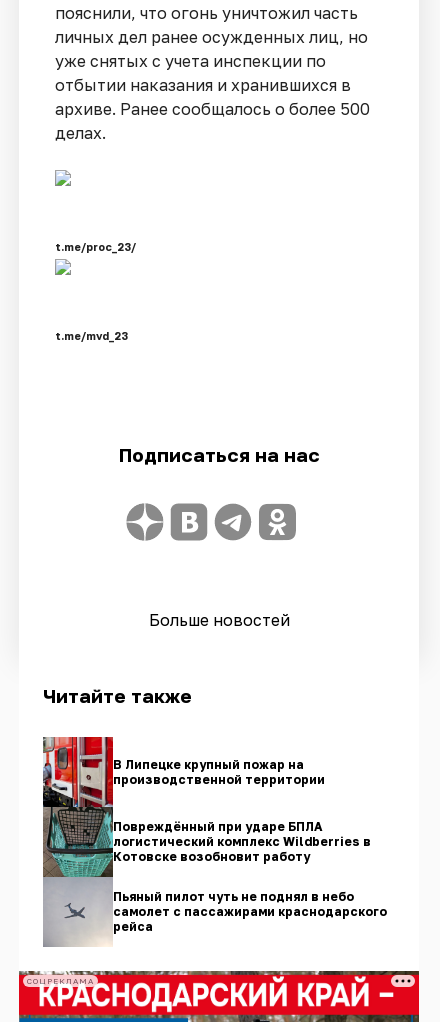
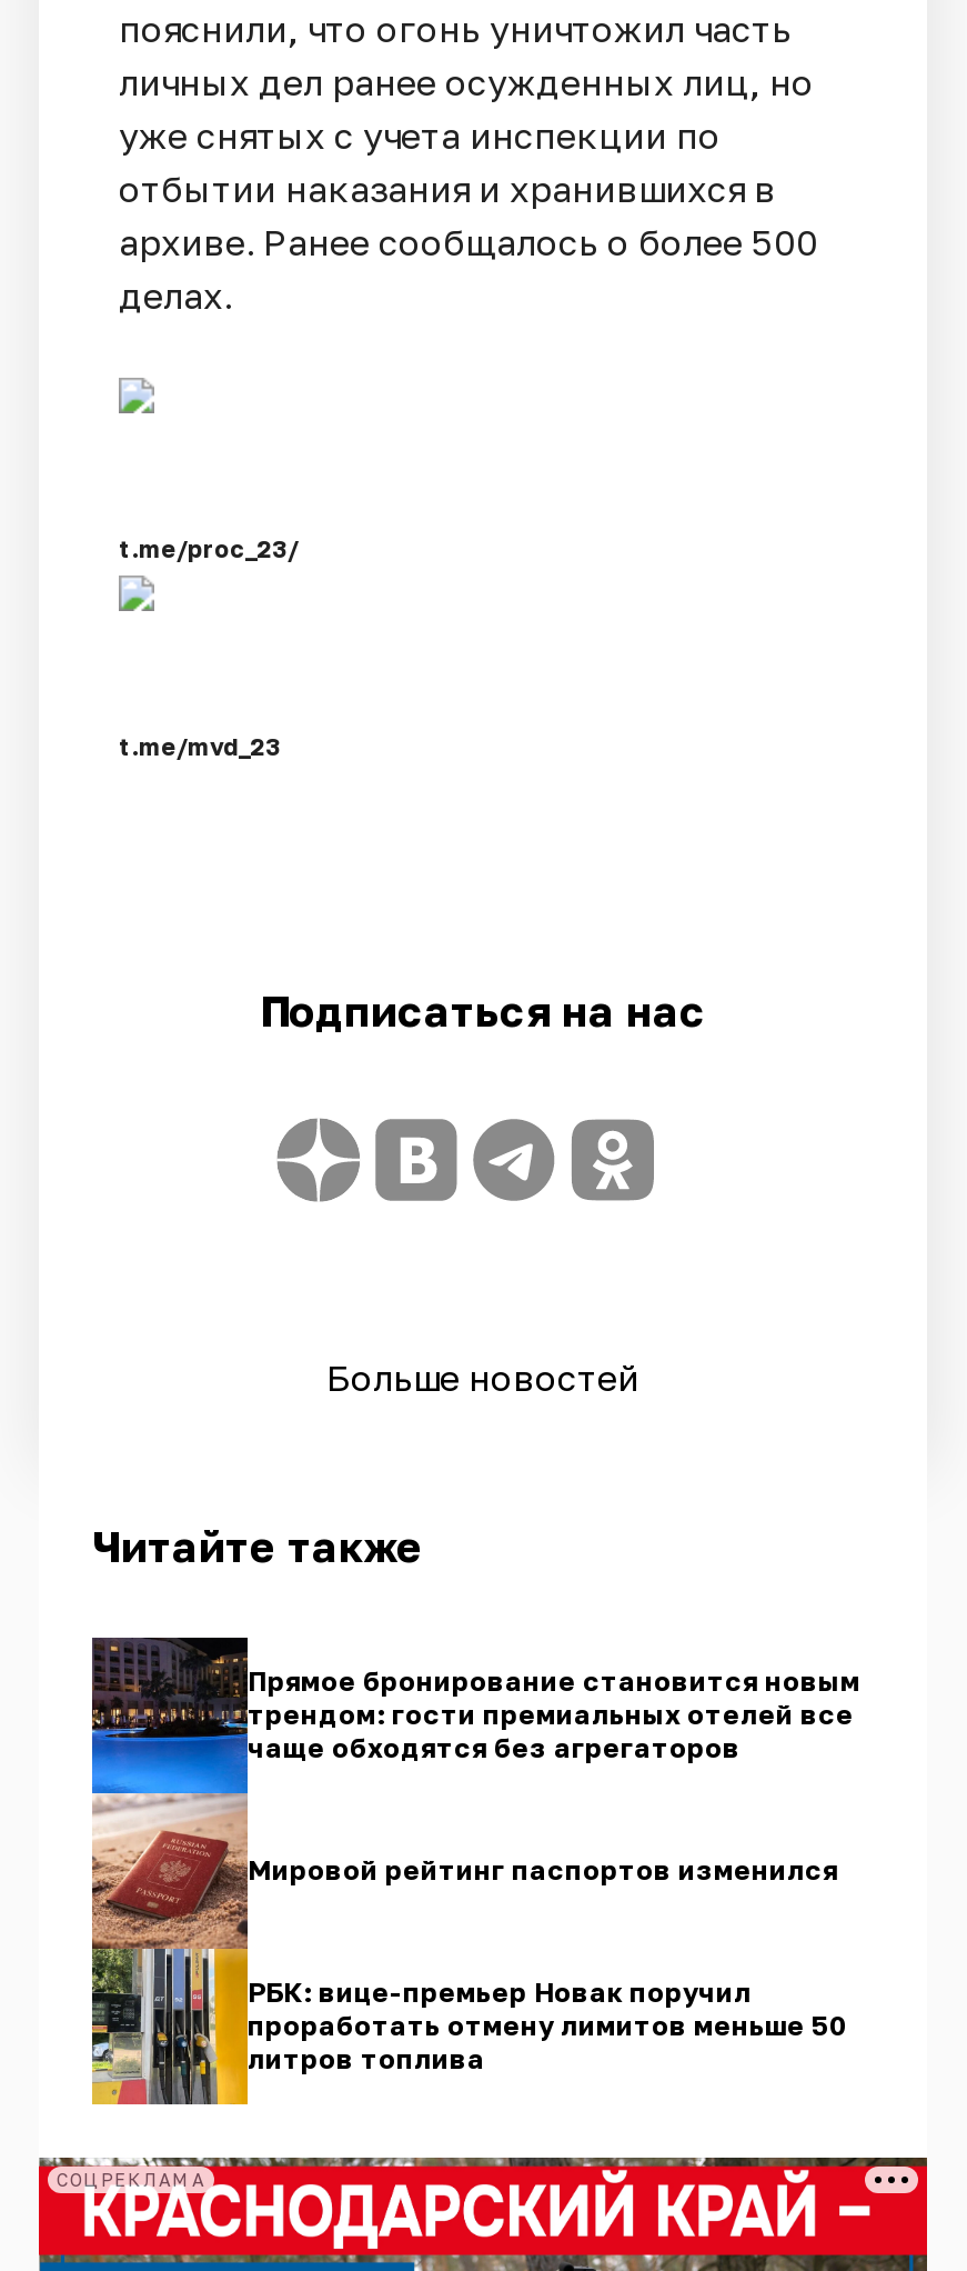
- [image]
- В Липецке крупный пожар на
- производственной территории
+ [image]
+ Прямое бронирование становится новым
+ трендом: гости премиальных отелей все
+ чаще обходятся без агрегаторов

- Повреждённый при ударе БПЛА
- логистический комплекс Wildberries в
- Котовске возобновит работу
+ Мировой рейтинг паспортов изменился

- Пьяный пилот чуть не поднял в небо
- самолет с пассажирами краснодарского
- рейса
+ РБК: вице-премьер Новак поручил
+ проработать отмену лимитов меньше 50
+ литров топлива
